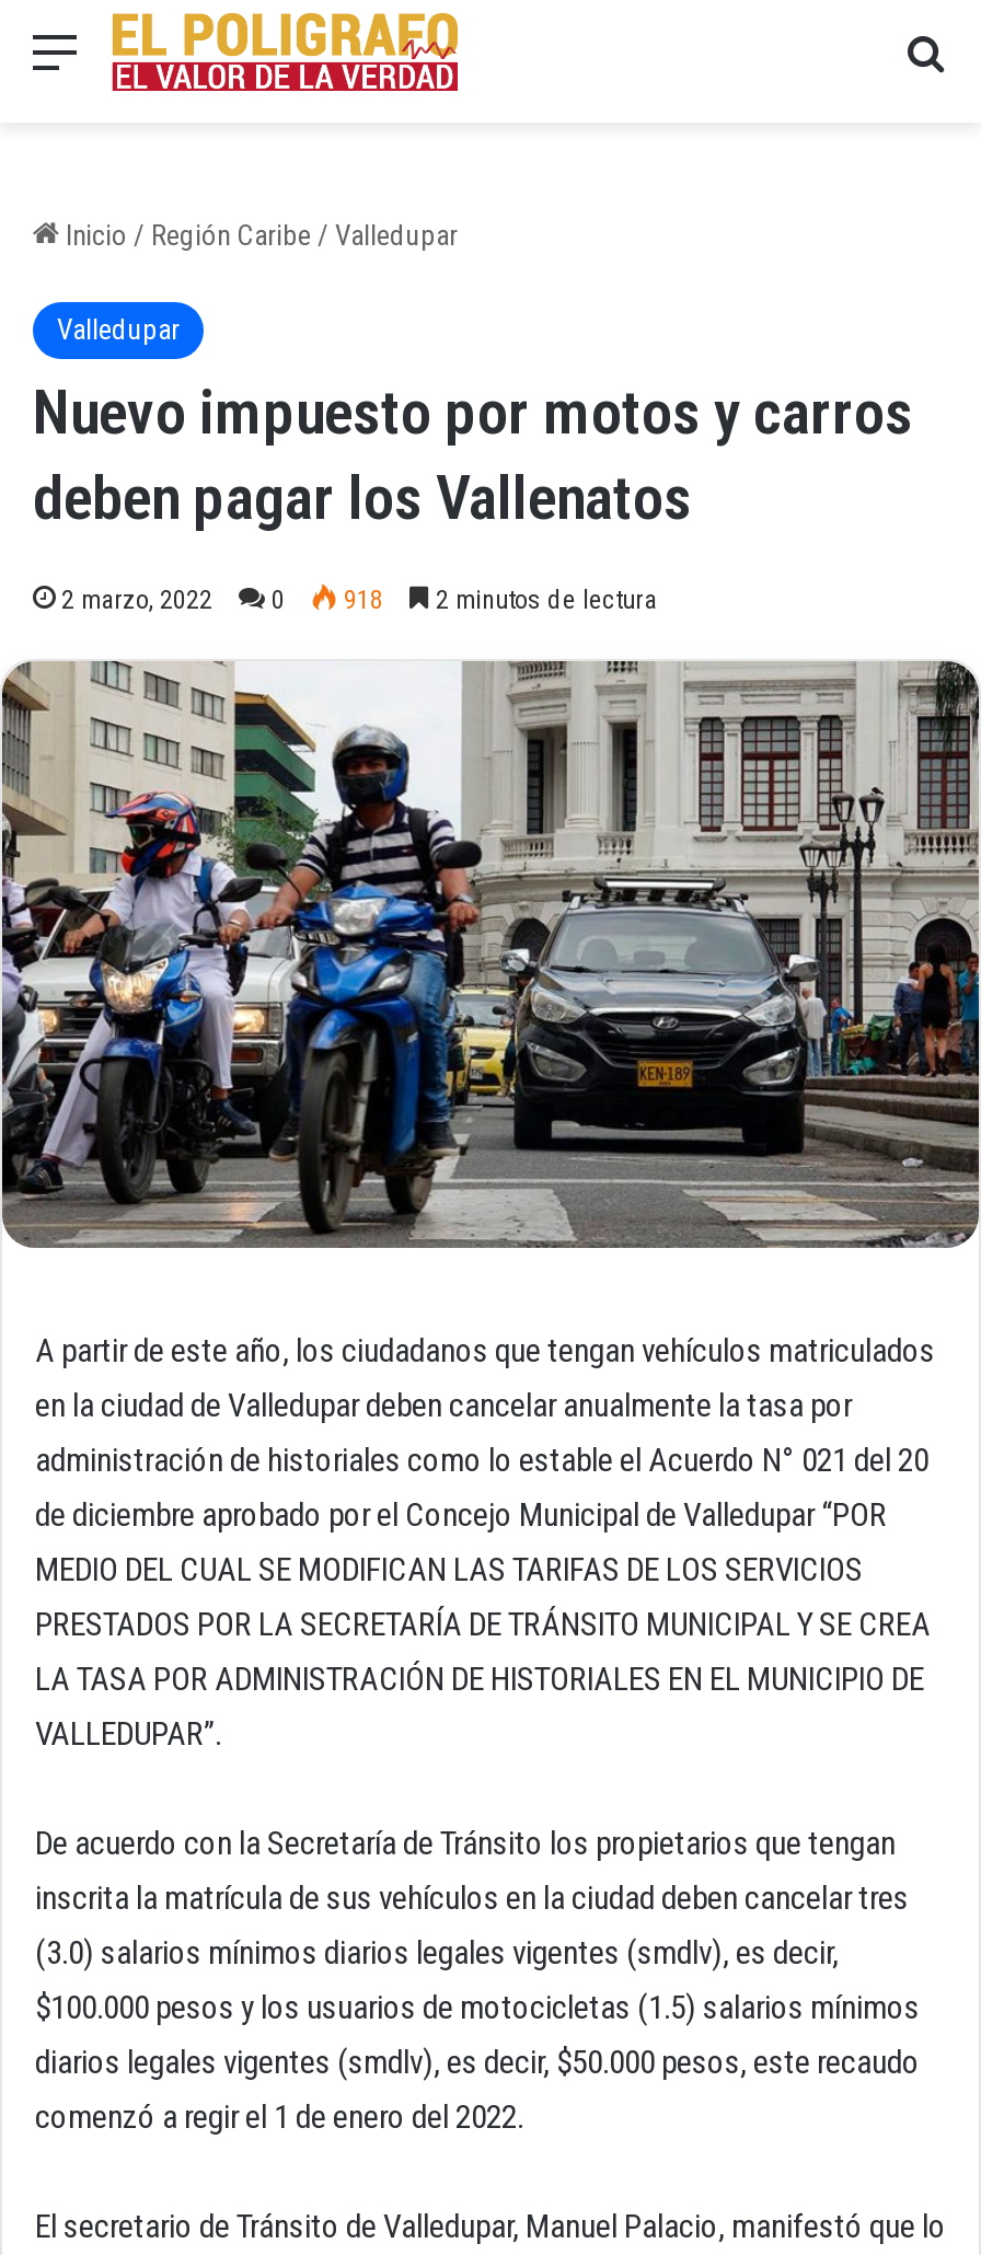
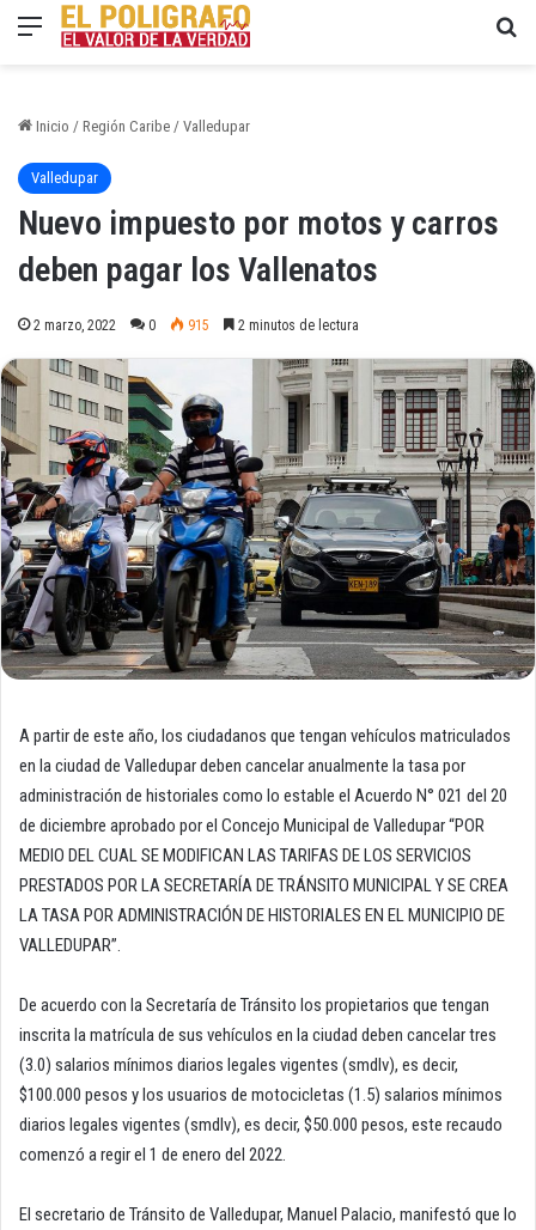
- 2 marzo, 2022 0 918 2 minutos de lectura
+ 2 marzo, 2022 0 915 2 minutos de lectura
